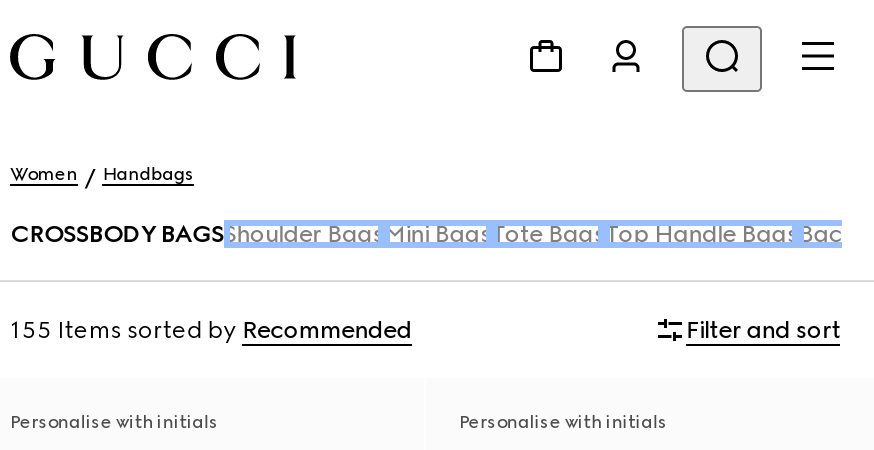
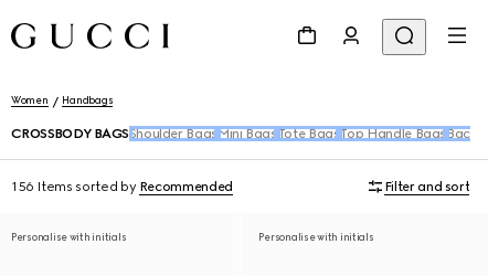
- 155 Items sorted by Recommended
+ 156 Items sorted by Recommended
